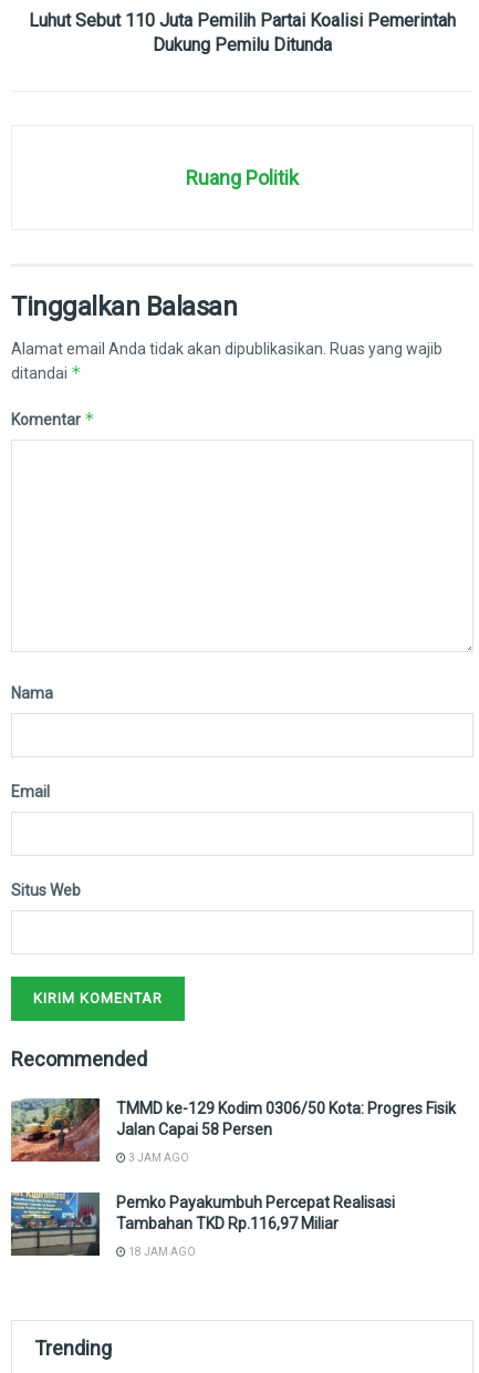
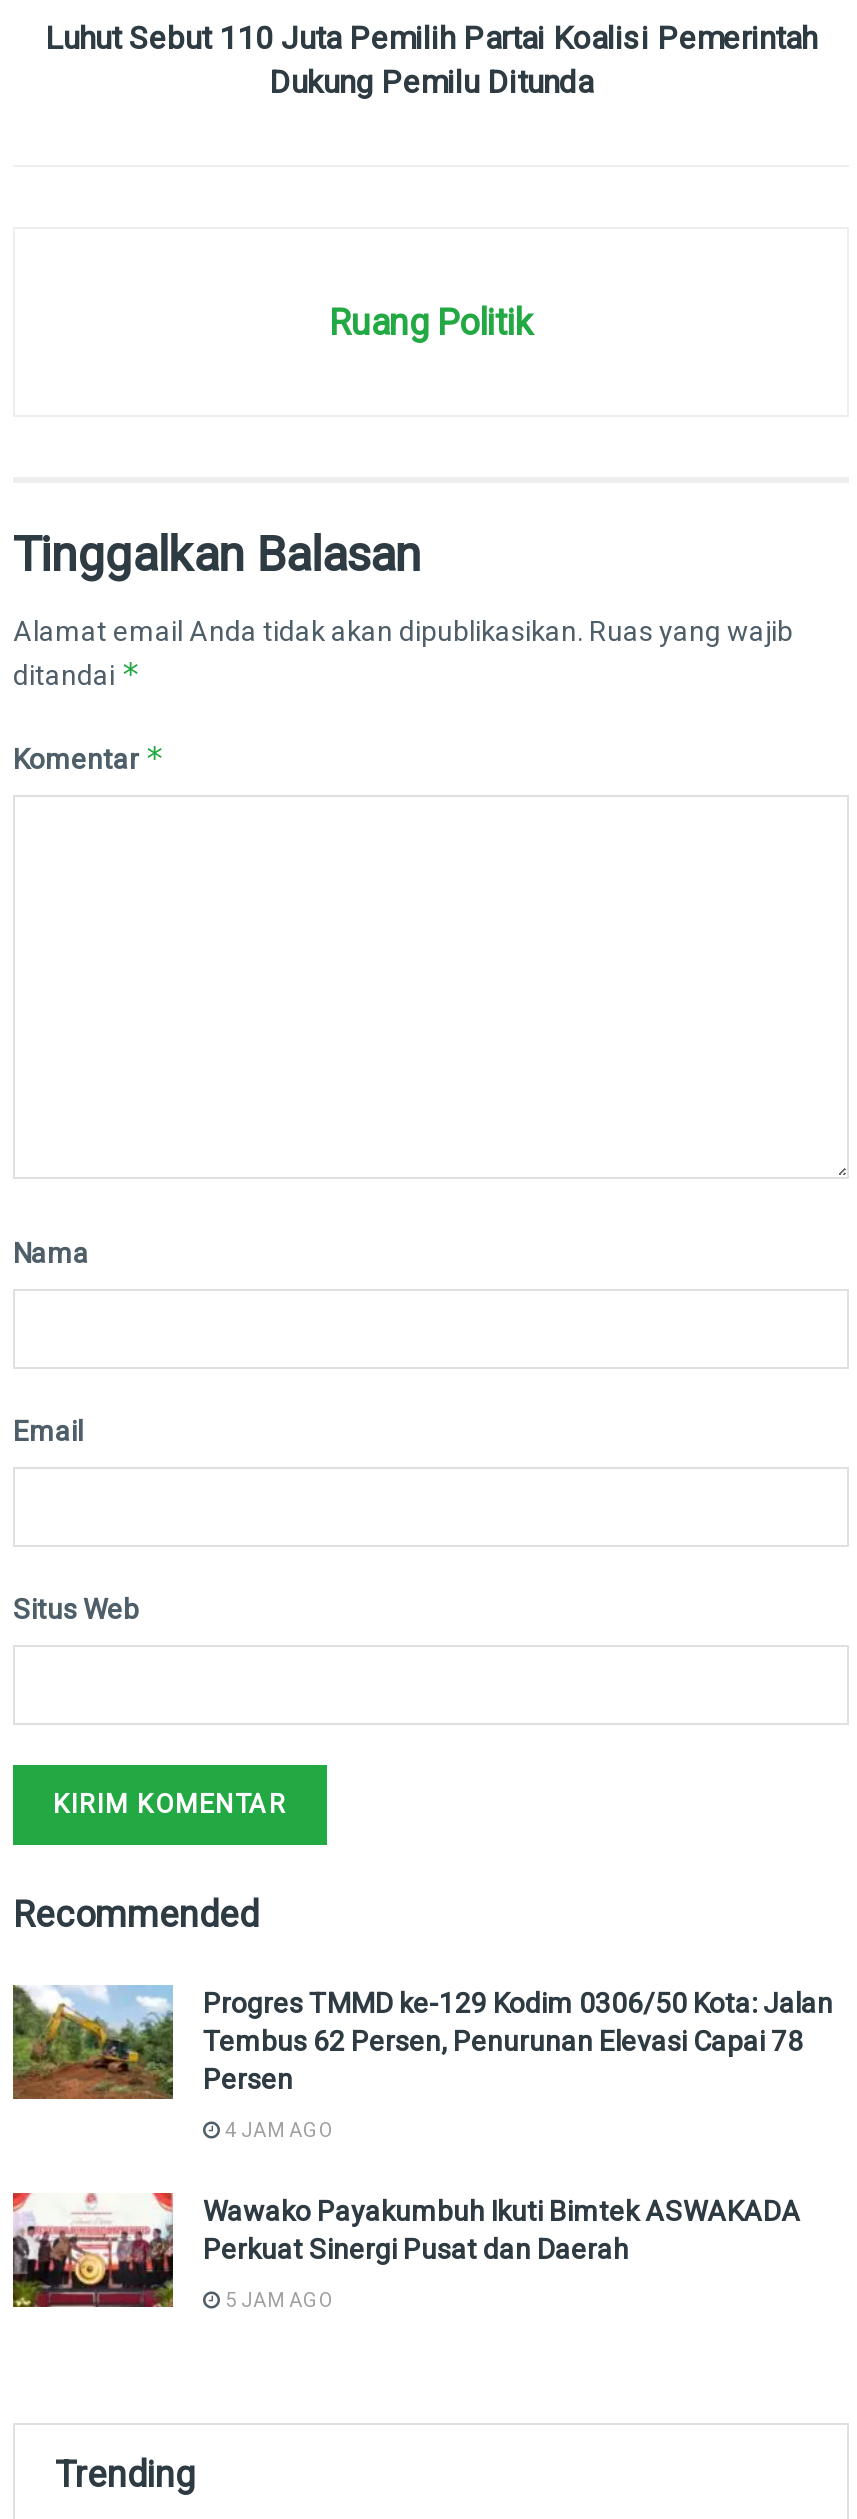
- [image]
- TMMD ke-129 Kodim 0306/50 Kota: Progres Fisik
- Jalan Capai 58 Persen
+ [image]
+ Progres TMMD ke-129 Kodim 0306/50 Kota: Jalan
+ Tembus 62 Persen, Penurunan Elevasi Capai 78
+ Persen

- 3 JAM AGO
+ 4 JAM AGO

- [image]
- Pemko Payakumbuh Percepat Realisasi
- Tambahan TKD Rp.116,97 Miliar
+ [image]
+ Wawako Payakumbuh Ikuti Bimtek ASWAKADA
+ Perkuat Sinergi Pusat dan Daerah

- 18 JAM AGO
+ 5 JAM AGO
